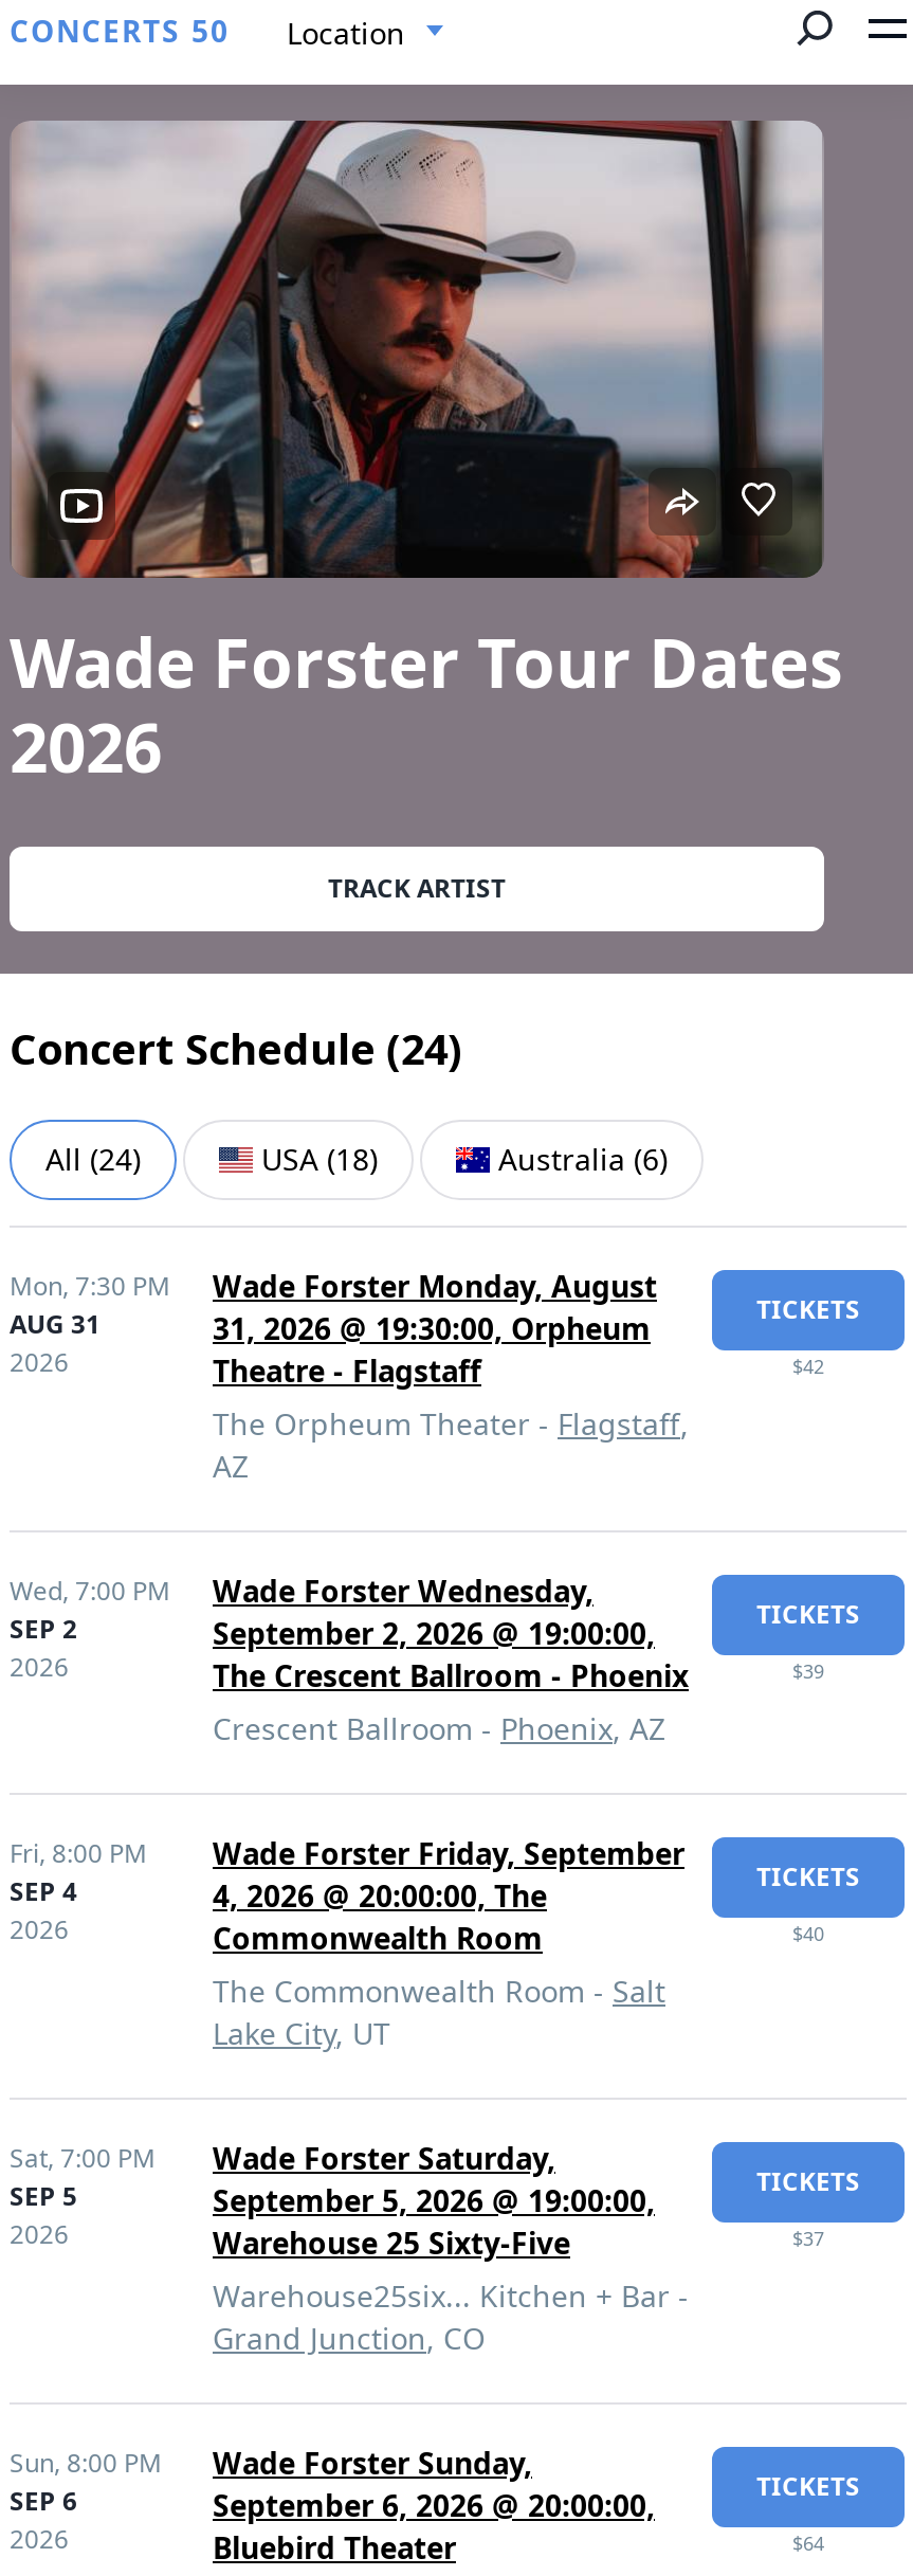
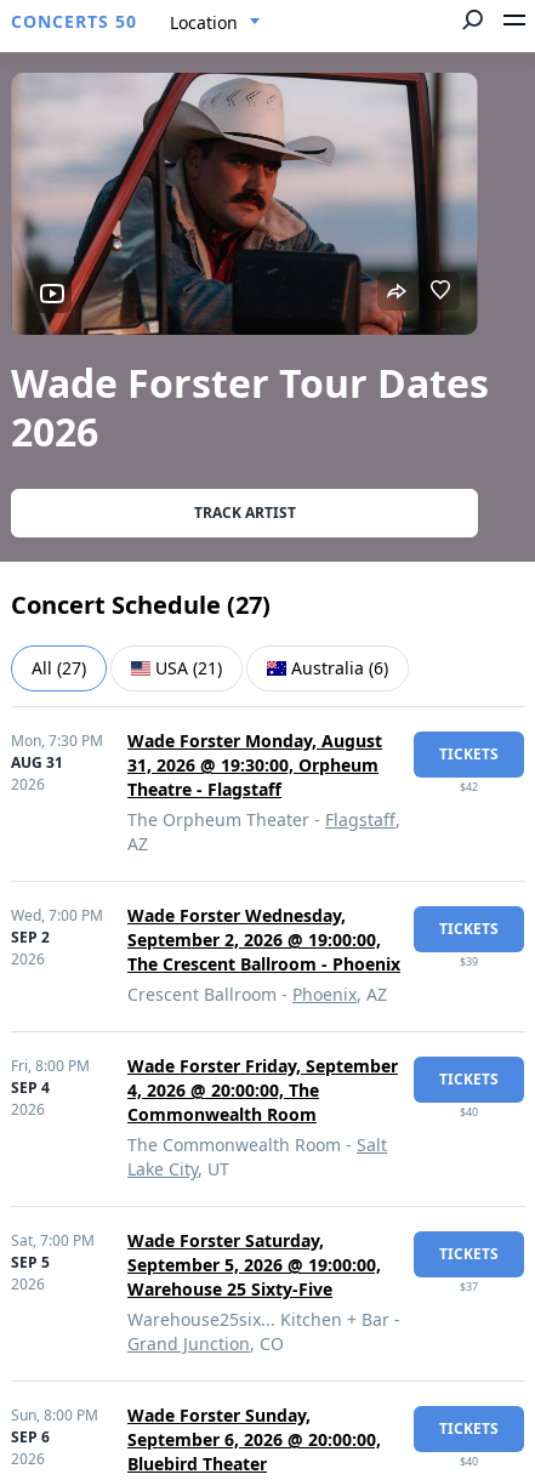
- Concert Schedule (24)
+ Concert Schedule (27)

- All (24)
+ All (27)

- USA (18)
+ USA (21)

- $64
+ $40
